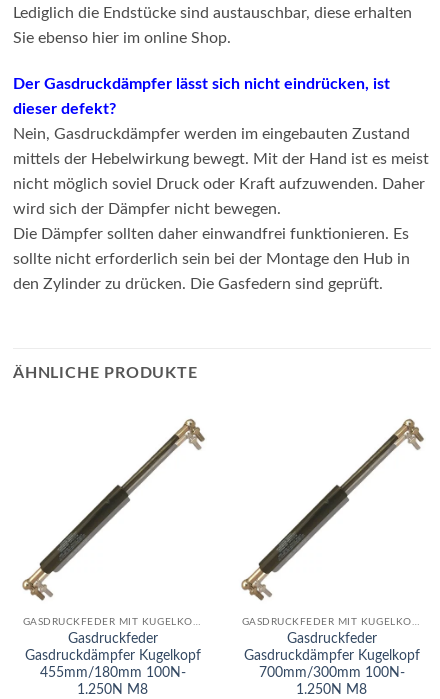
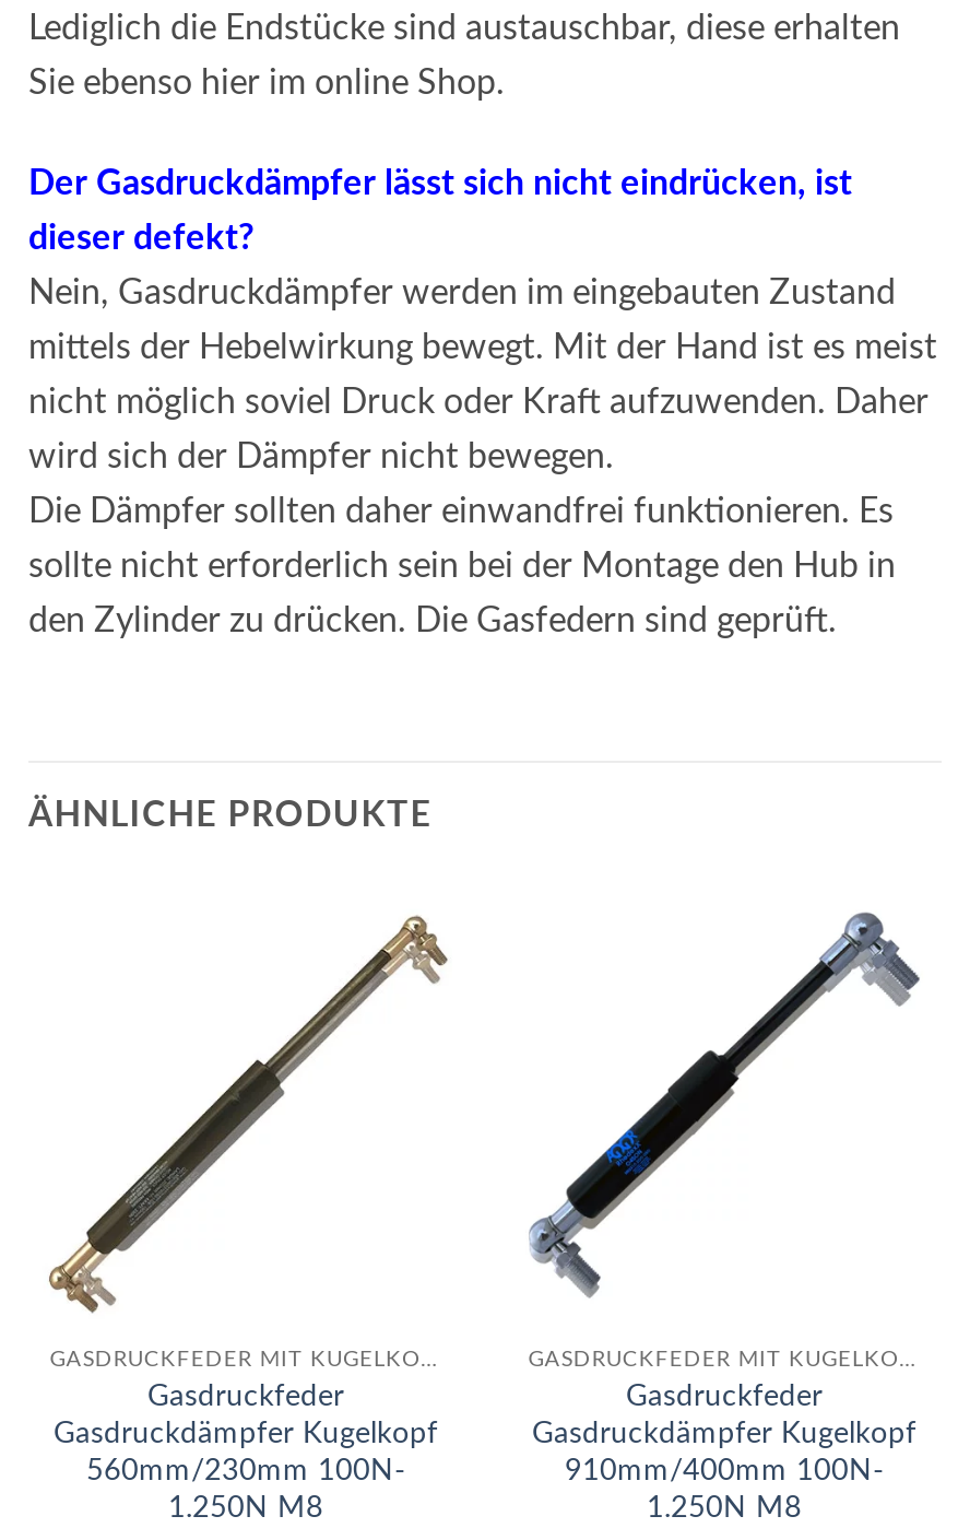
- [image]
+ [image]

- 455mm/180mm 100N-
+ 560mm/230mm 100N-

- 700mm/300mm 100N-
+ 910mm/400mm 100N-
